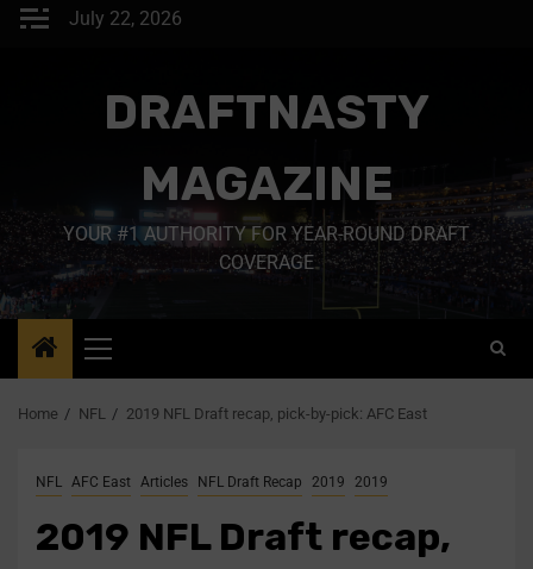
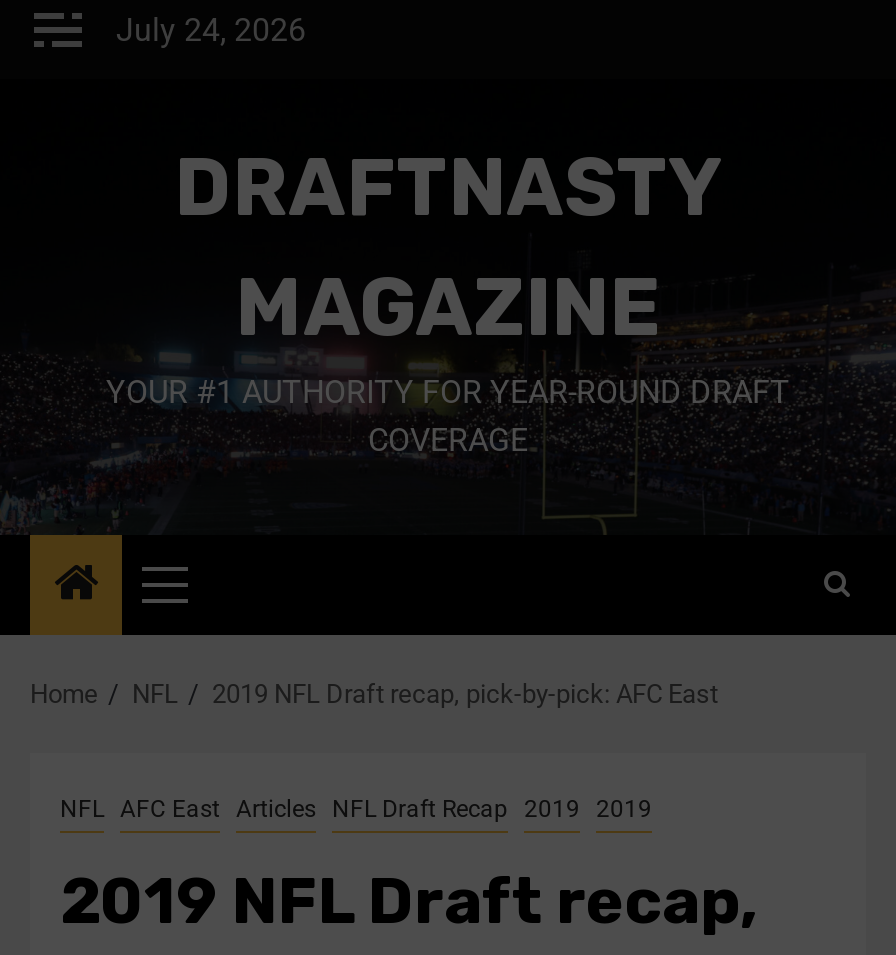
- July 22, 2026
+ July 24, 2026
